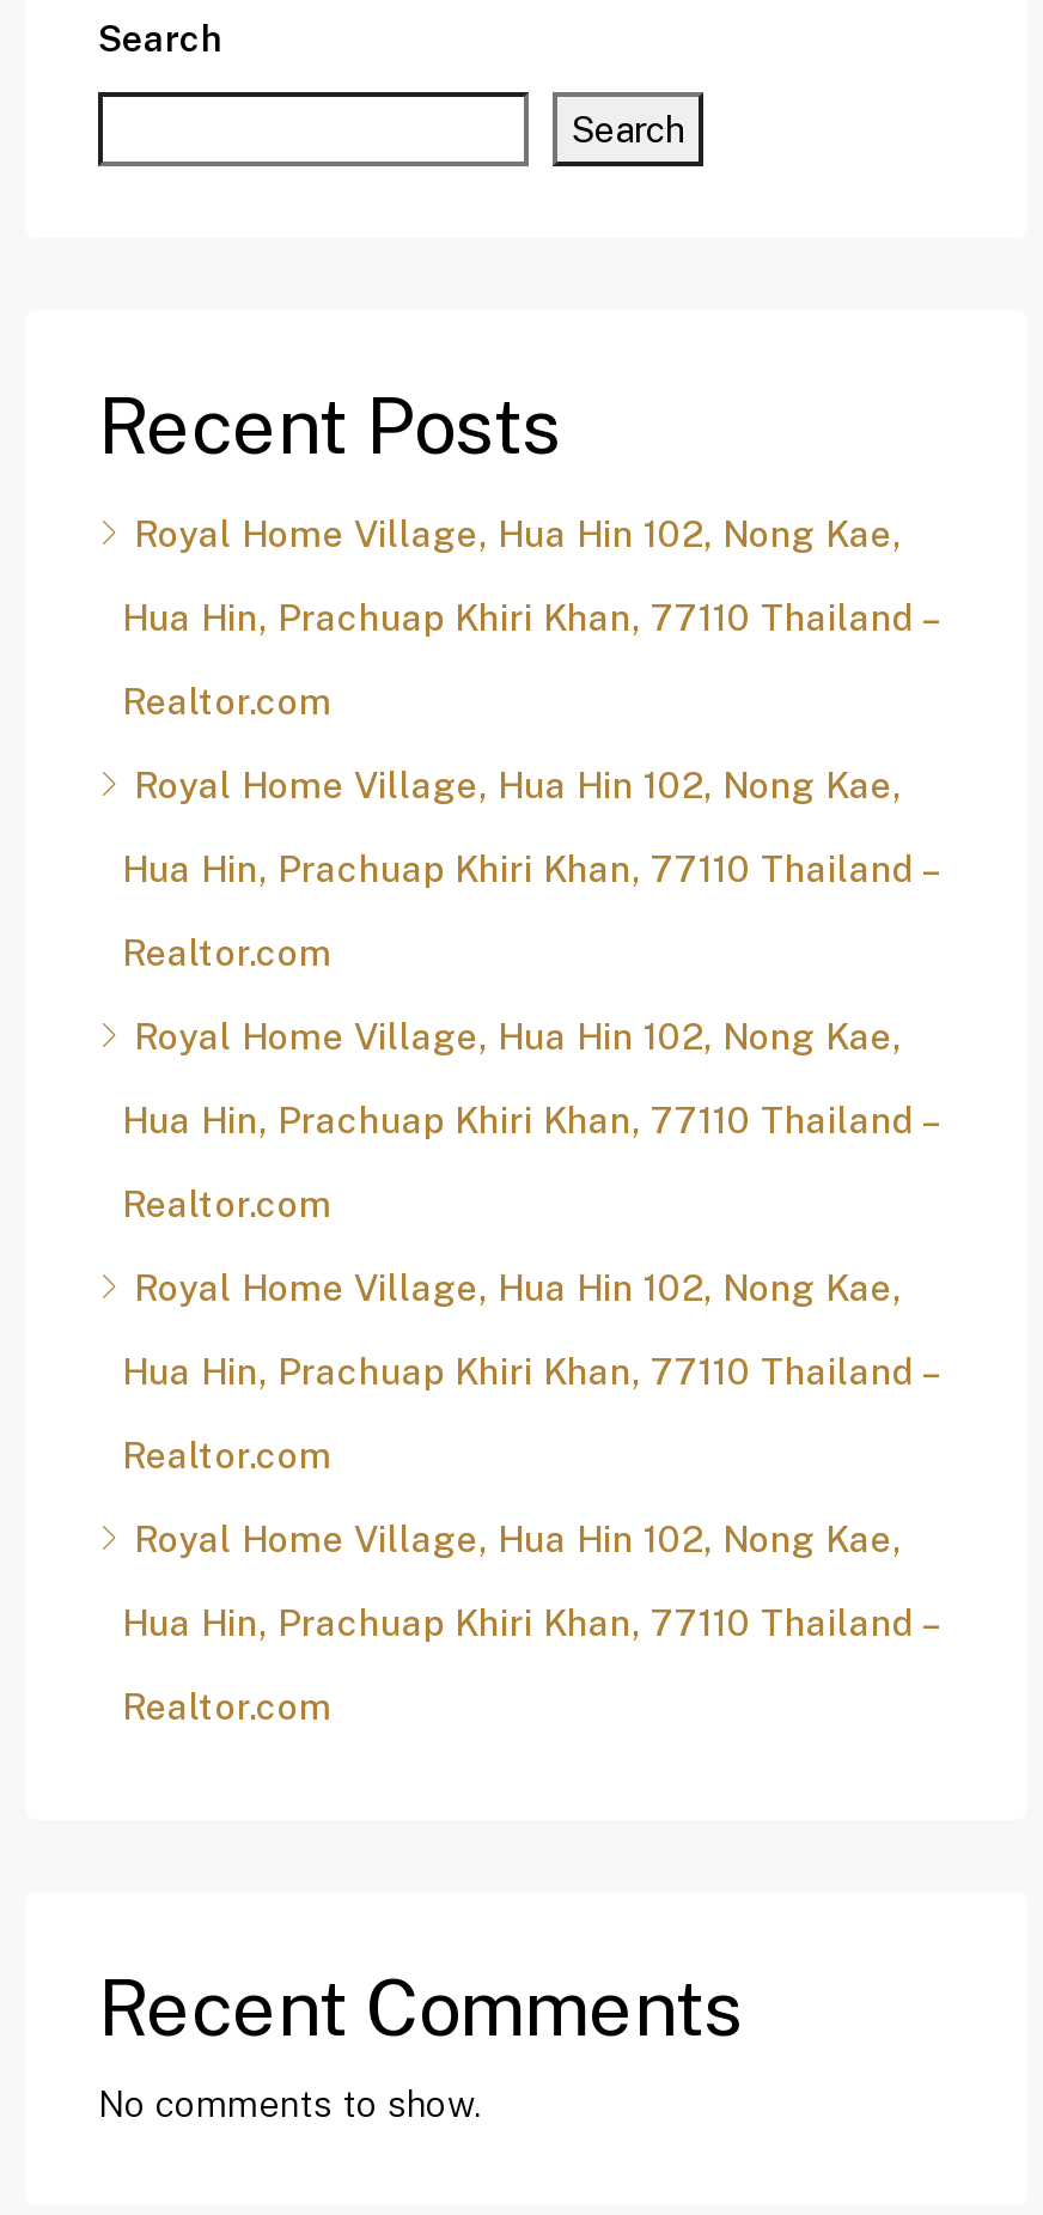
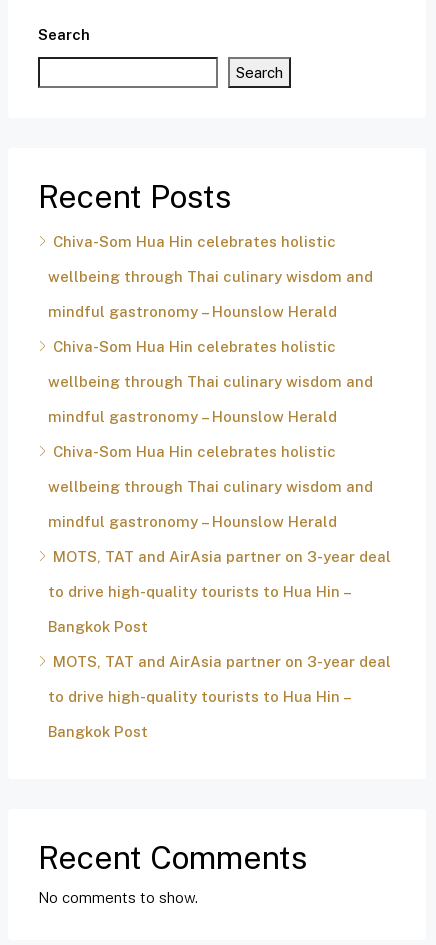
- Royal Home Village, Hua Hin 102, Nong Kae,
+ Chiva-Som Hua Hin celebrates holistic

- Hua Hin, Prachuap Khiri Khan, 77110 Thailand –
+ wellbeing through Thai culinary wisdom and

- Realtor.com
+ mindful gastronomy – Hounslow Herald

- Royal Home Village, Hua Hin 102, Nong Kae,
+ Chiva-Som Hua Hin celebrates holistic

- Hua Hin, Prachuap Khiri Khan, 77110 Thailand –
+ wellbeing through Thai culinary wisdom and

- Realtor.com
+ mindful gastronomy – Hounslow Herald

- Royal Home Village, Hua Hin 102, Nong Kae,
+ Chiva-Som Hua Hin celebrates holistic

- Hua Hin, Prachuap Khiri Khan, 77110 Thailand –
+ wellbeing through Thai culinary wisdom and

- Realtor.com
+ mindful gastronomy – Hounslow Herald

- Royal Home Village, Hua Hin 102, Nong Kae,
+ MOTS, TAT and AirAsia partner on 3-year deal

- Hua Hin, Prachuap Khiri Khan, 77110 Thailand –
+ to drive high-quality tourists to Hua Hin –

- Realtor.com
+ Bangkok Post

- Royal Home Village, Hua Hin 102, Nong Kae,
+ MOTS, TAT and AirAsia partner on 3-year deal

- Hua Hin, Prachuap Khiri Khan, 77110 Thailand –
+ to drive high-quality tourists to Hua Hin –

- Realtor.com
+ Bangkok Post
